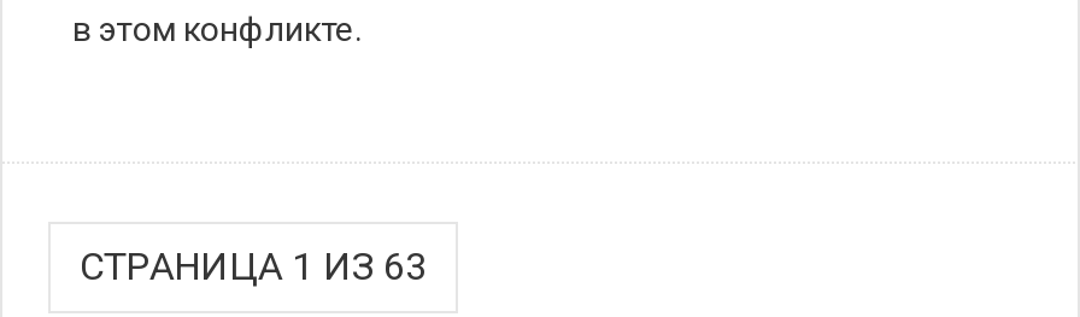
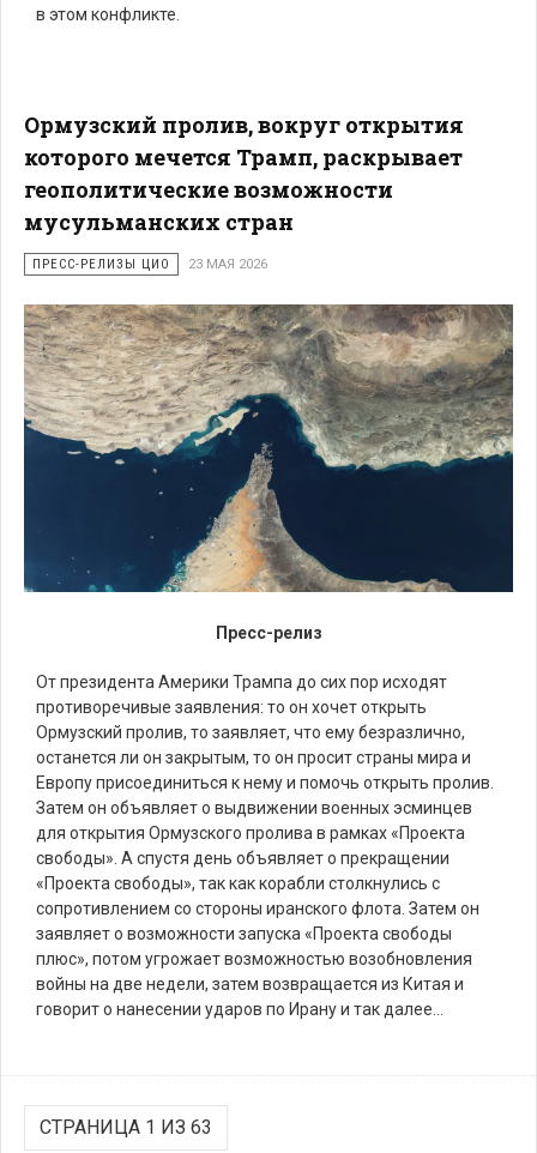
+ [image]
+ Пресс-релиз
+ От президента Америки Трампа до сих пор исходят
+ противоречивые заявления: то он хочет открыть
+ Ормузский пролив, то заявляет, что ему безразлично,
+ останется ли он закрытым, то он просит страны мира и
+ Европу присоединиться к нему и помочь открыть пролив.
+ Затем он объявляет о выдвижении военных эсминцев
+ для открытия Ормузского пролива в рамках «Проекта
+ свободы». А спустя день объявляет о прекращении
+ «Проекта свободы», так как корабли столкнулись с
+ сопротивлением со стороны иранского флота. Затем он
+ заявляет о возможности запуска «Проекта свободы
+ плюс», потом угрожает возможностью возобновления
+ войны на две недели, затем возвращается из Китая и
+ говорит о нанесении ударов по Ирану и так далее…

+ Ормузский пролив, вокруг открытия
+ которого мечется Трамп, раскрывает
+ геополитические возможности
+ мусульманских стран
+ ПРЕСС-РЕЛИЗЫ ЦИО
+ 23 МАЯ 2026
